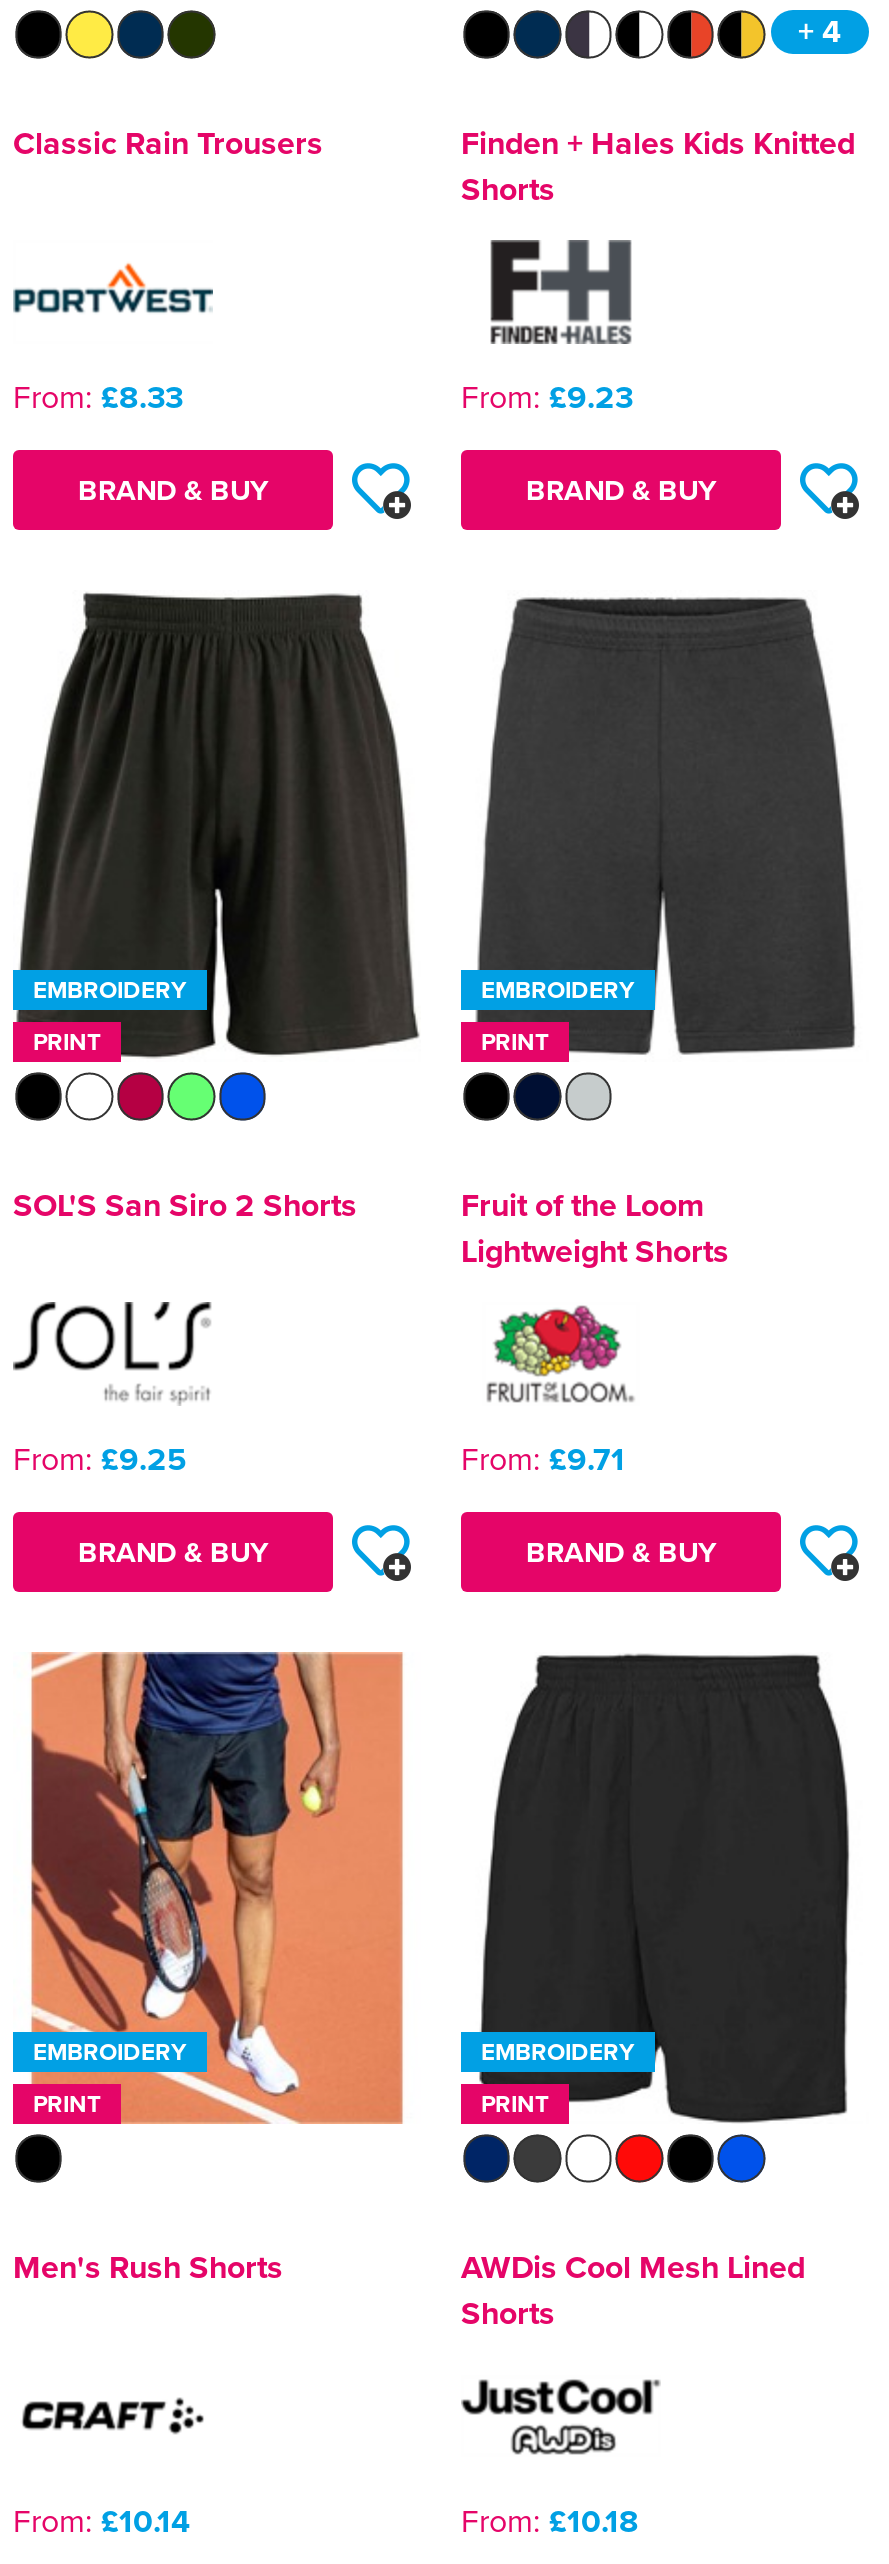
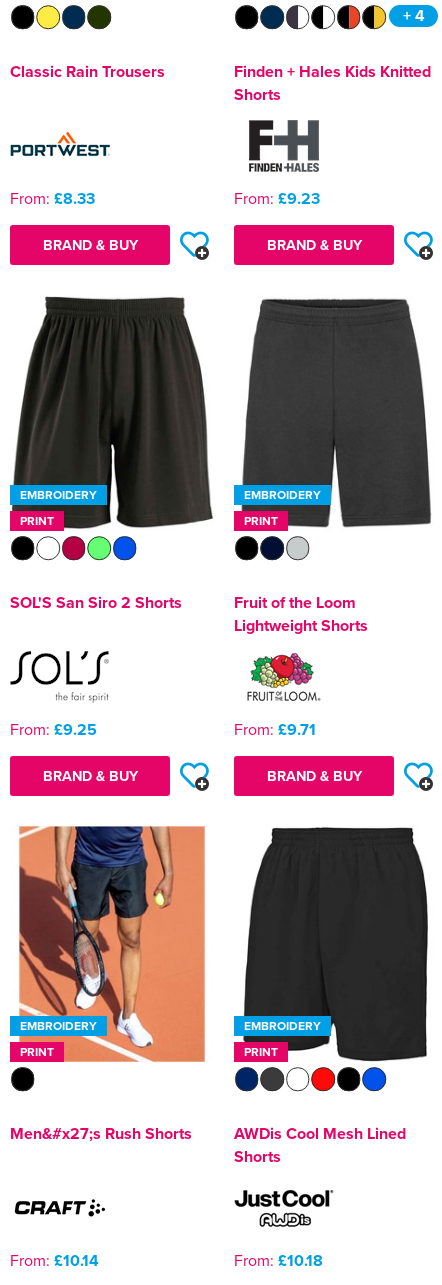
- Men's Rush Shorts
+ Men&#x27;s Rush Shorts
